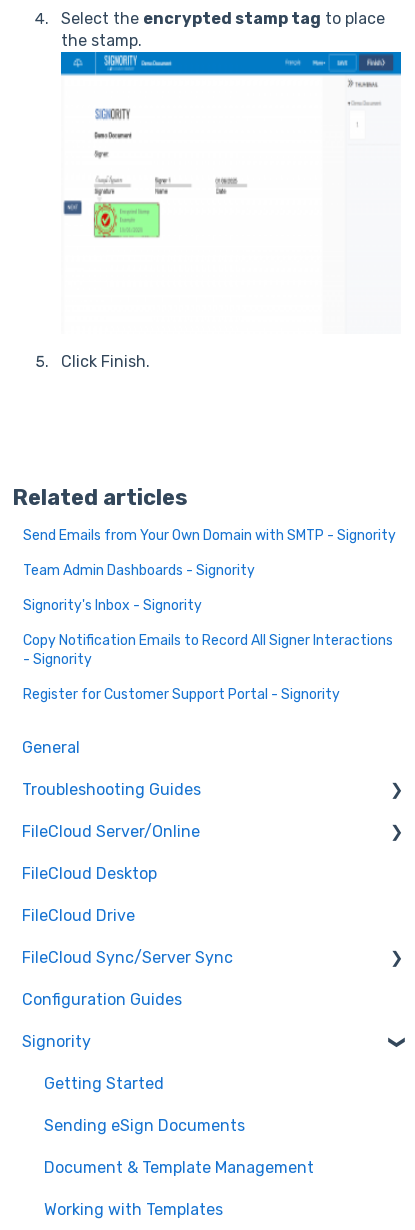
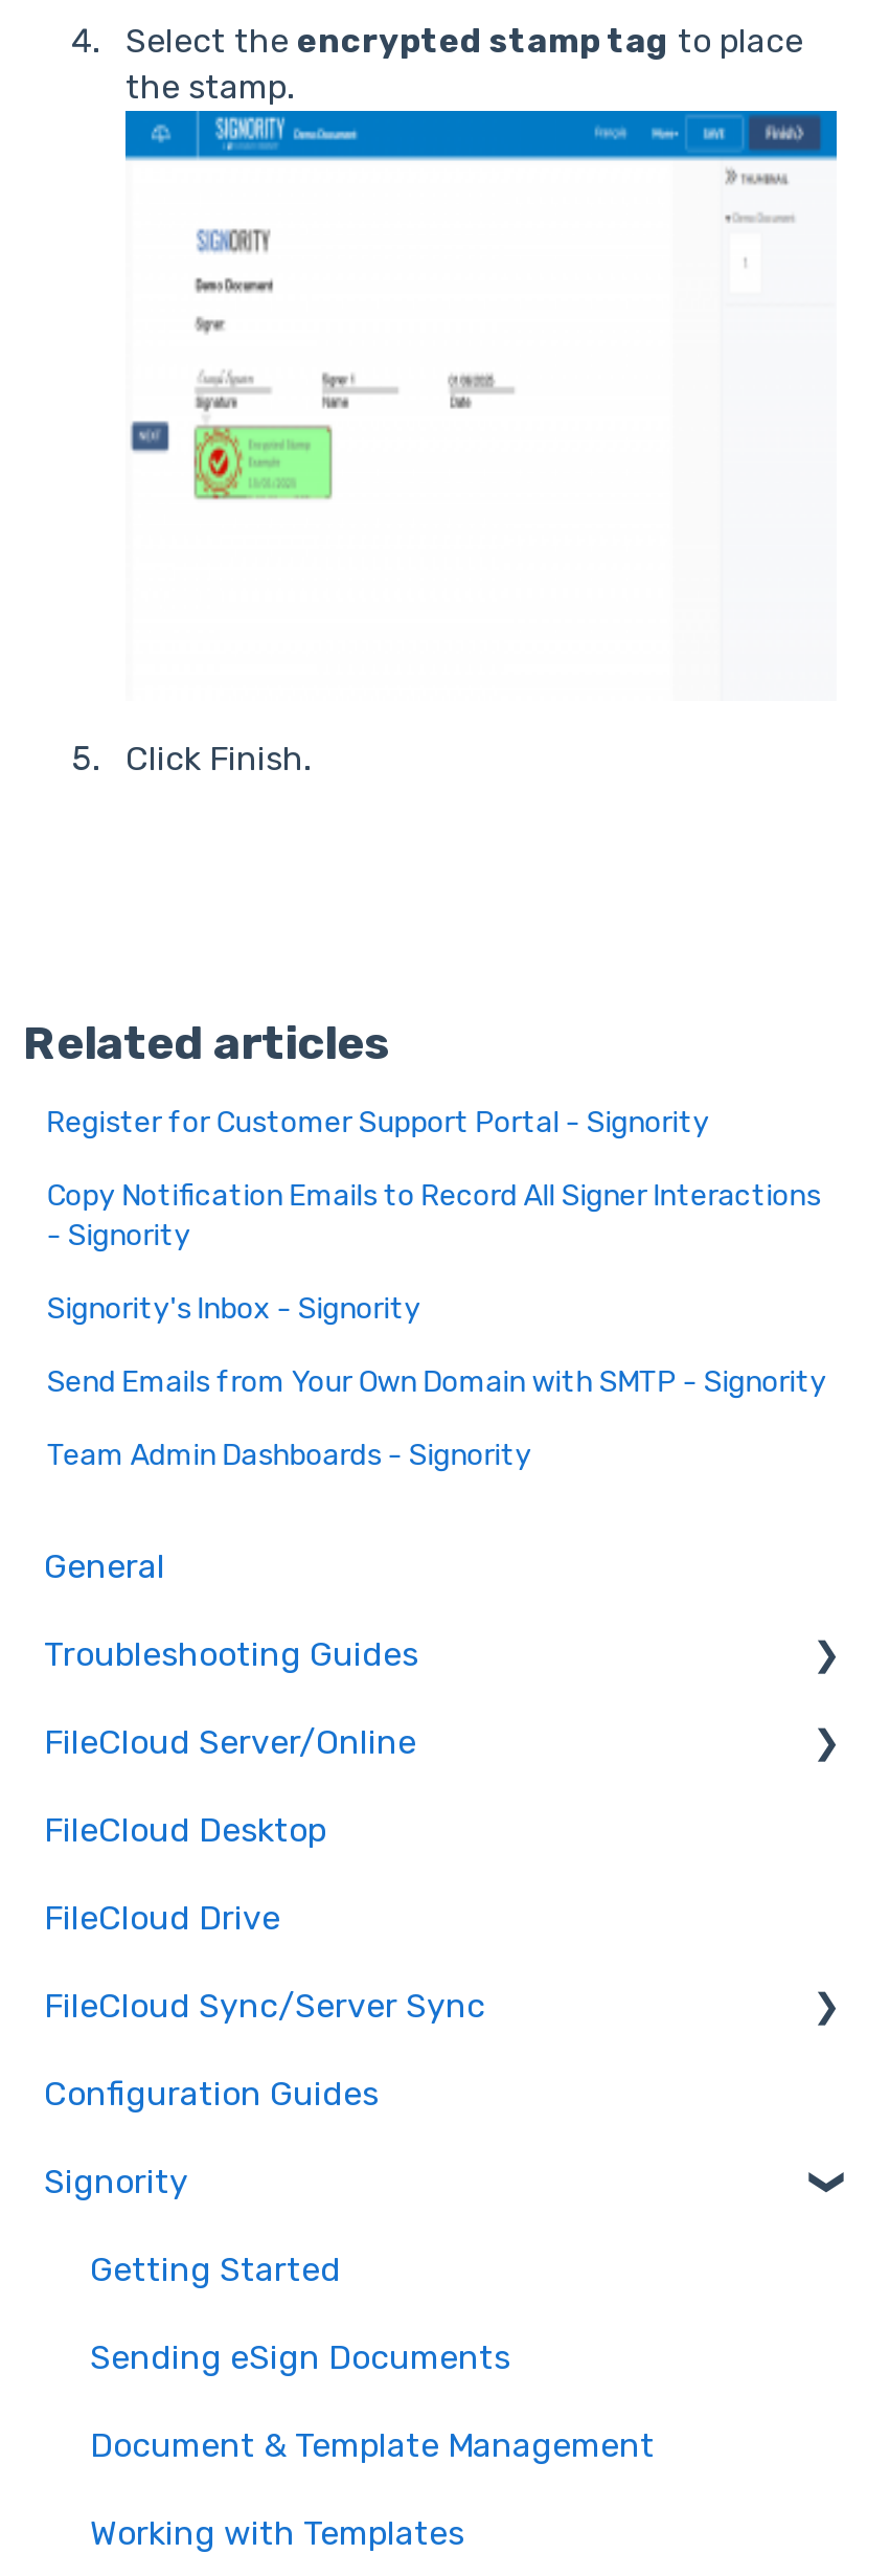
moved down: Send Emails from Your Own Domain with SMTP - Signority | Team Admin Dashboards - Signority

moved up: Signority's Inbox - Signority | Copy Notification Emails to Record All Signer Interactions | - Signority | Register for Customer Support Portal - Signority
